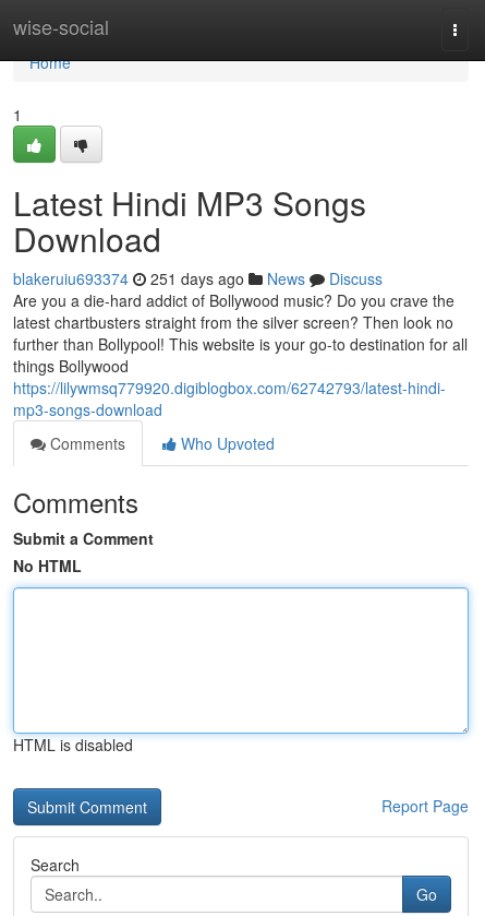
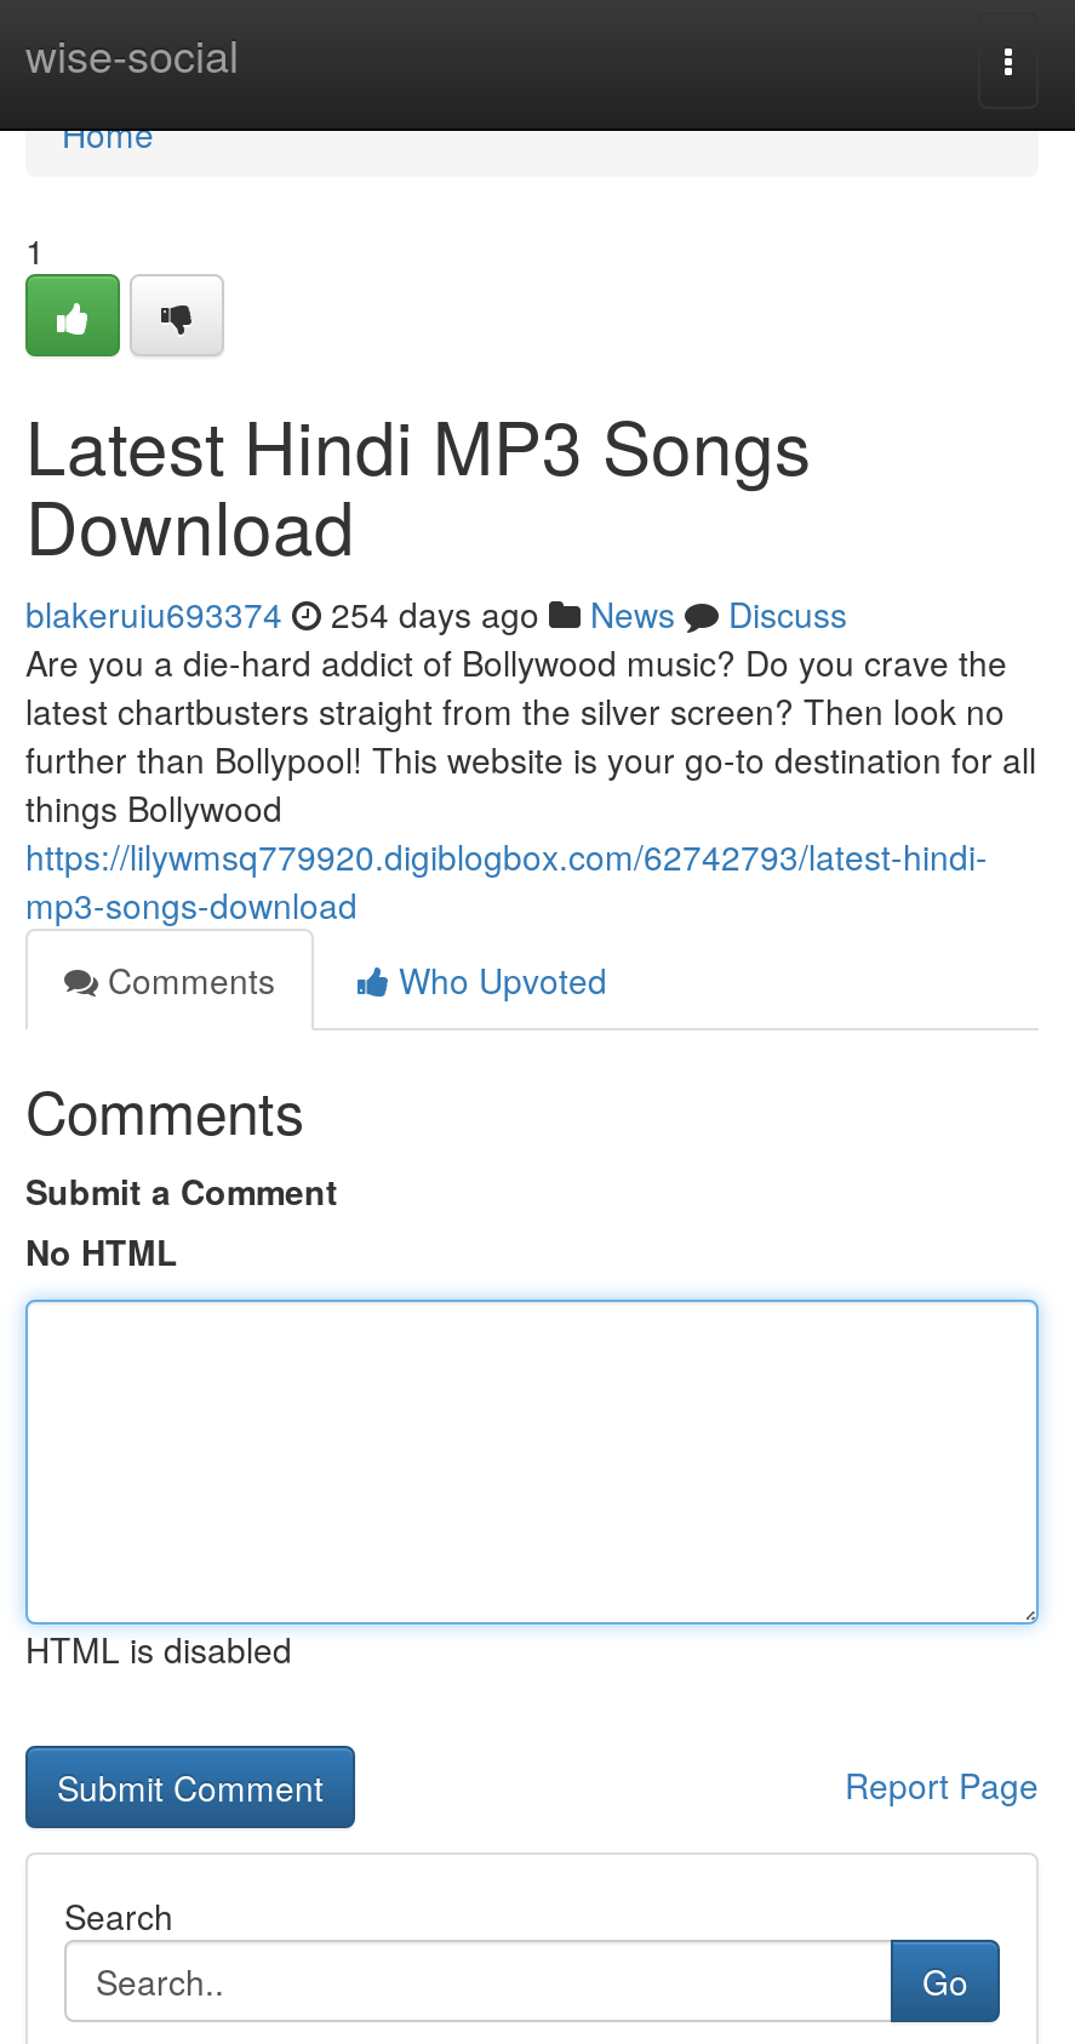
- blakeruiu693374 251 days ago News Discuss
+ blakeruiu693374 254 days ago News Discuss
